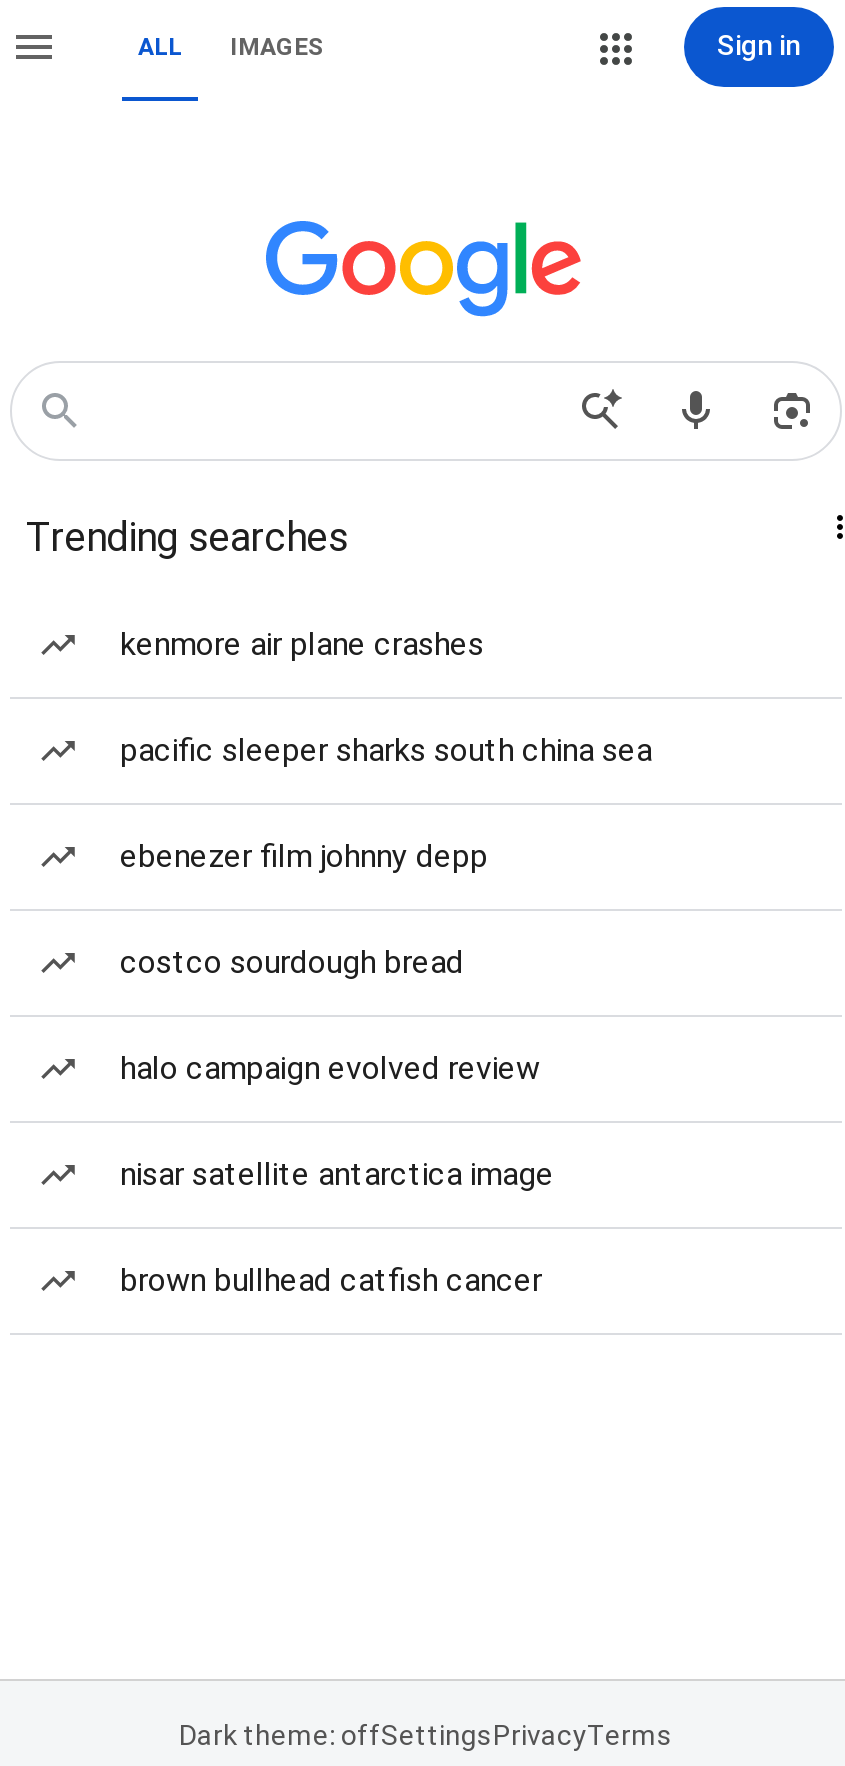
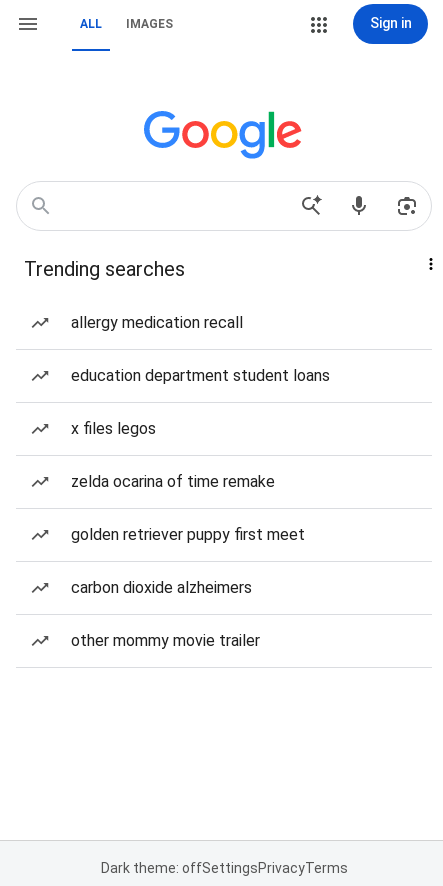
- kenmore air plane crashes
+ allergy medication recall

- pacific sleeper sharks south china sea
+ education department student loans

- ebenezer film johnny depp
+ x files legos

- costco sourdough bread
+ zelda ocarina of time remake

- halo campaign evolved review
+ golden retriever puppy first meet

- nisar satellite antarctica image
+ carbon dioxide alzheimers

- brown bullhead catfish cancer
+ other mommy movie trailer
